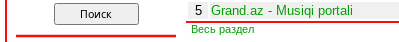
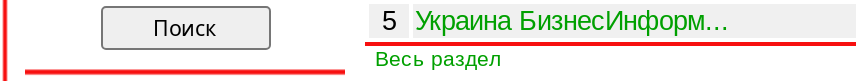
- Grand.az - Musiqi portali
+ Украина БизнесИнформ...
